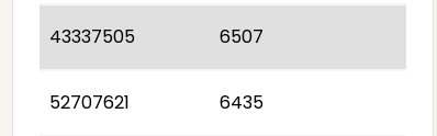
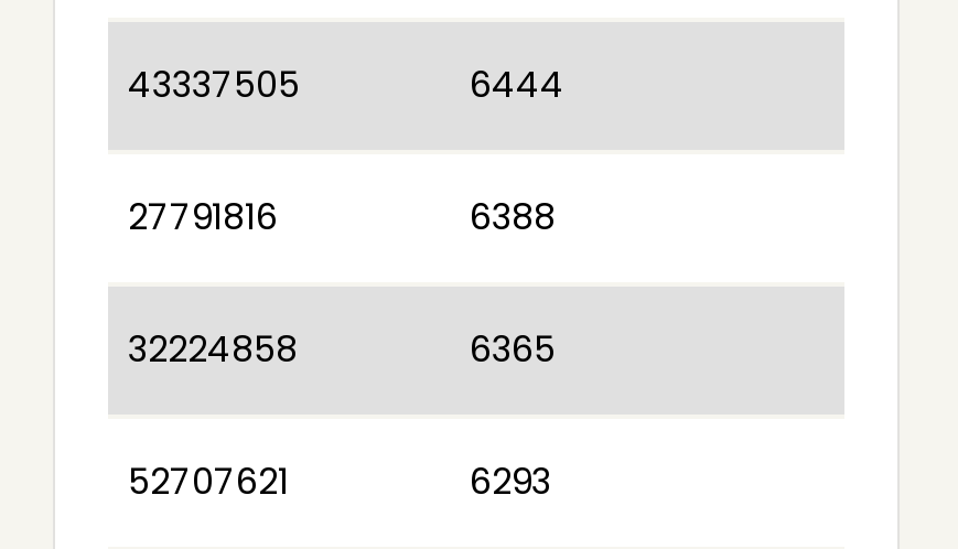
- 6507
+ 6444
+ 27791816
+ 6388
+ 32224858
+ 6365

- 6435
+ 6293
